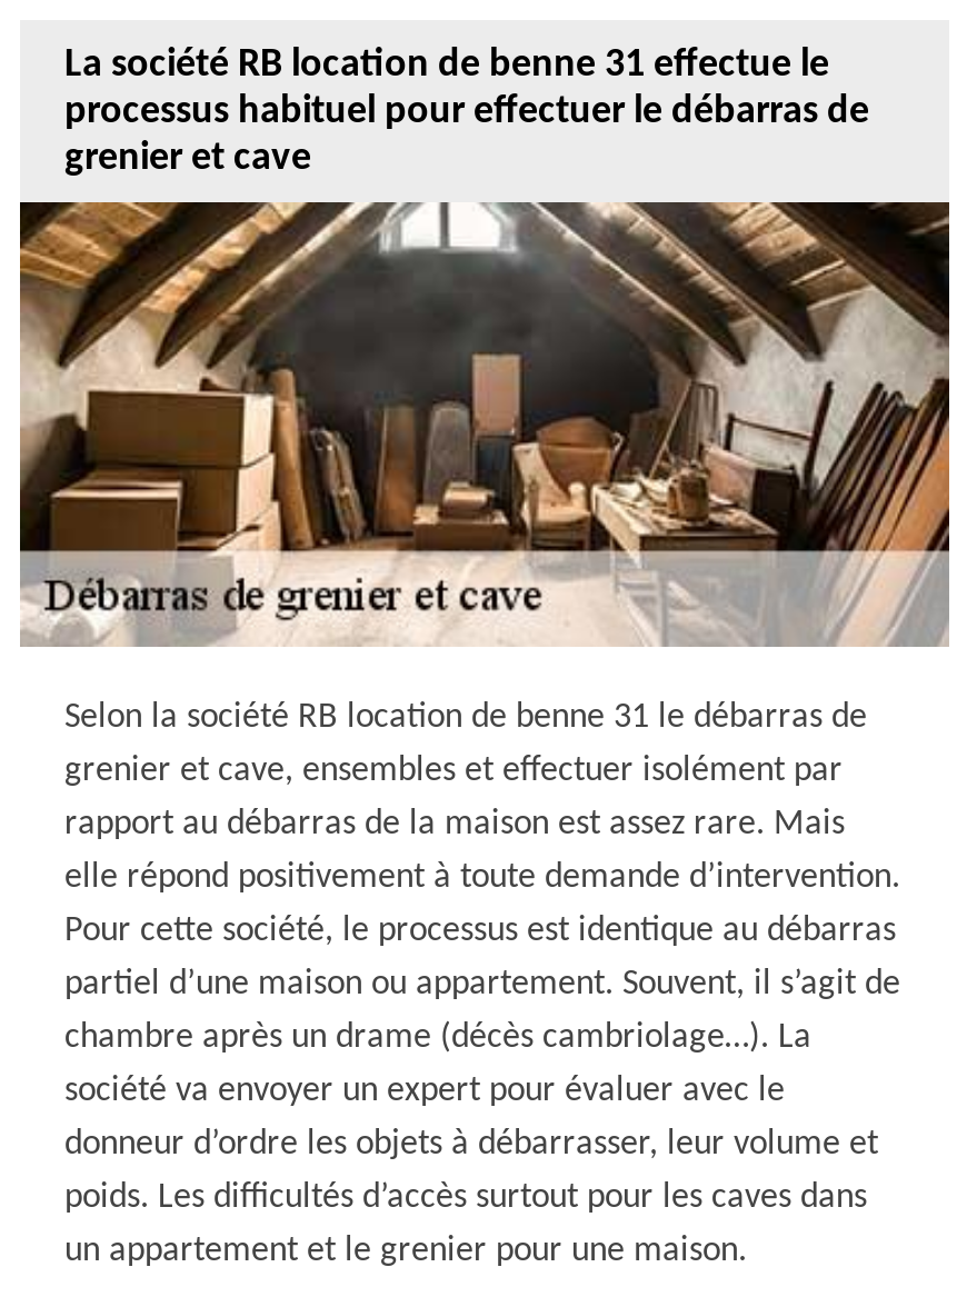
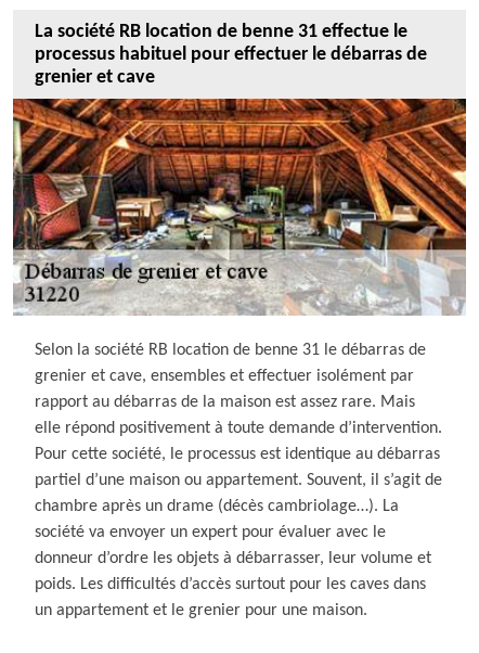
- [image]
+ [image]
